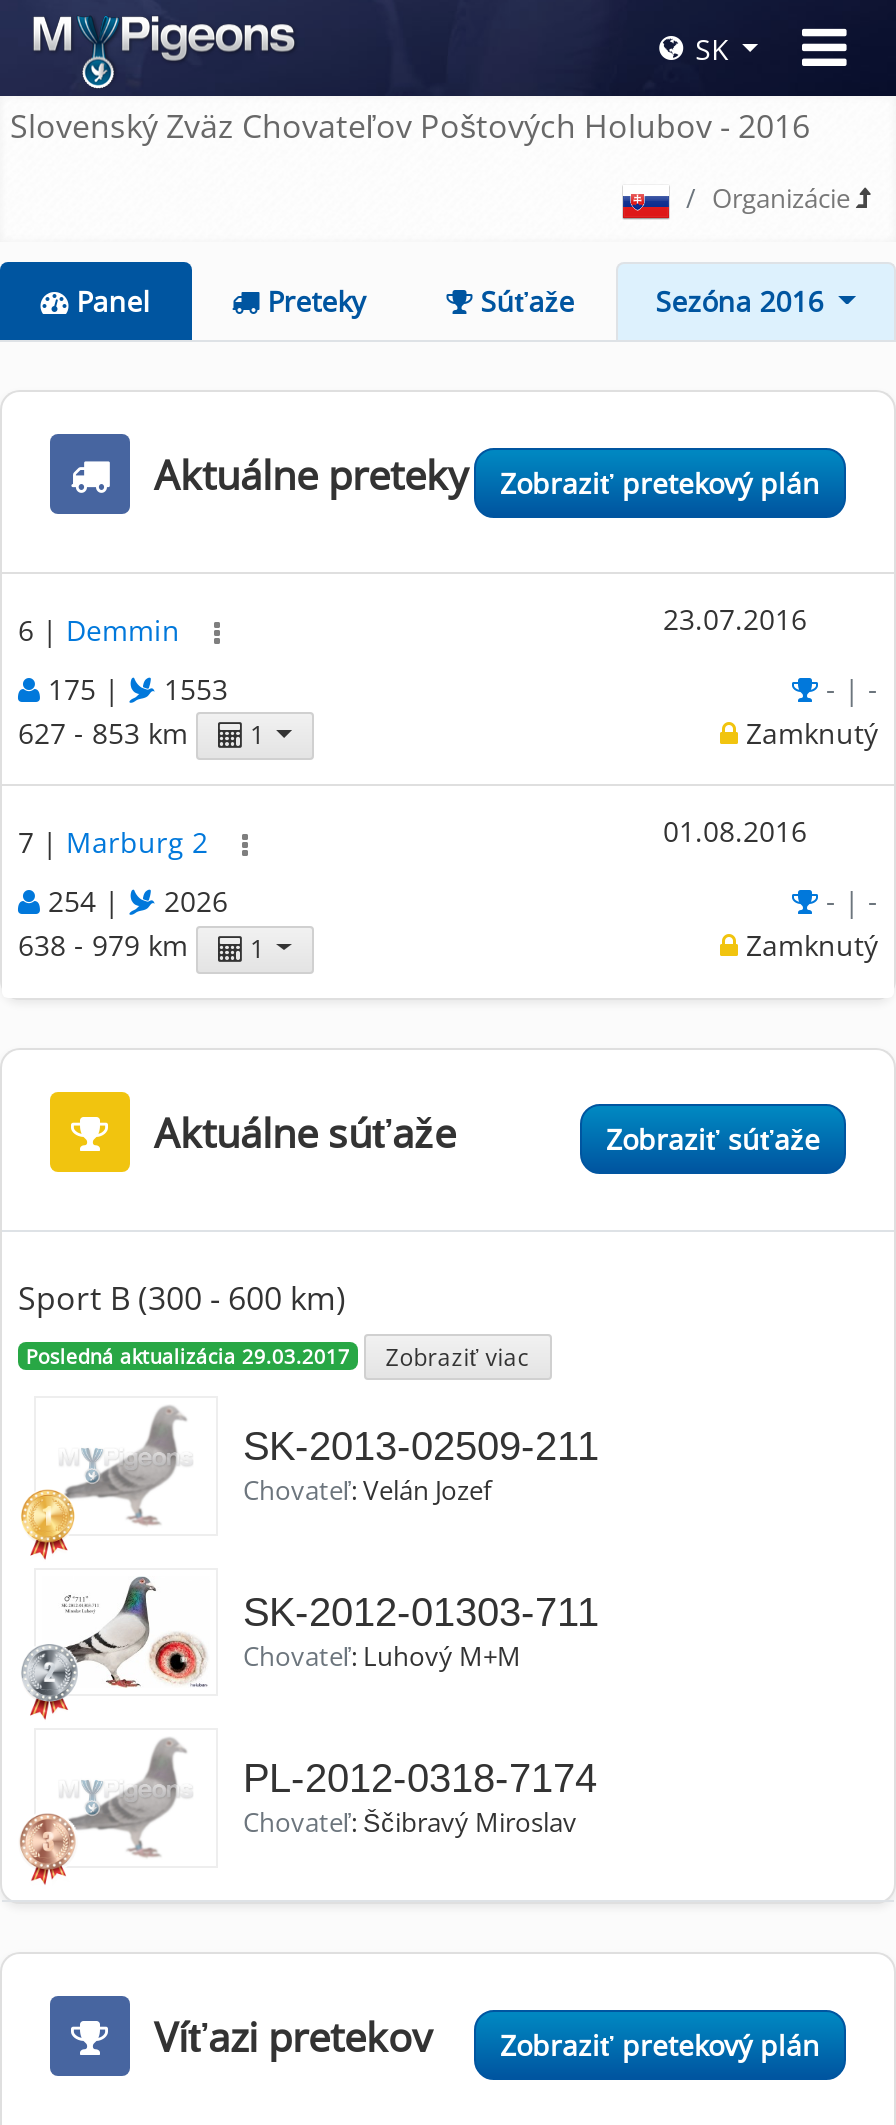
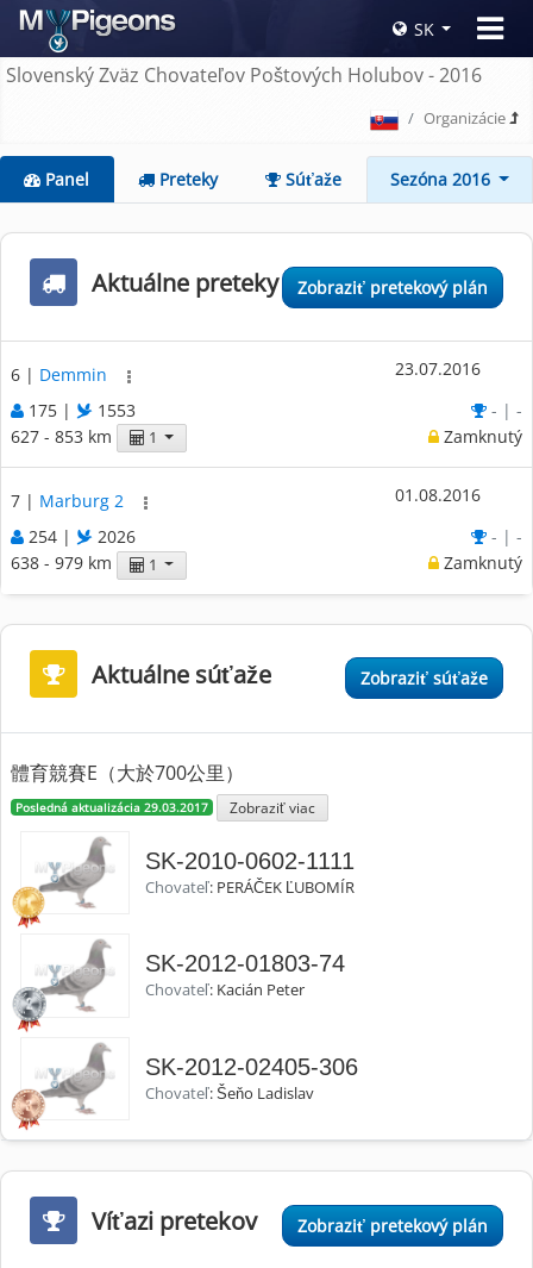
- Sport B (300 - 600 km)
+ 體育競賽E（大於700公里）

- SK-2013-02509-211
- Chovateľ: Velán Jozef
+ SK-2010-0602-1111
+ Chovateľ: PERÁČEK ĽUBOMÍR

- [image]
- SK-2012-01303-711
- Chovateľ: Luhový M+M
+ [image]
+ SK-2012-01803-74
+ Chovateľ: Kacián Peter

- PL-2012-0318-7174
- Chovateľ: Ščibravý Miroslav
+ SK-2012-02405-306
+ Chovateľ: Šeňo Ladislav
